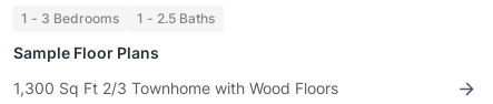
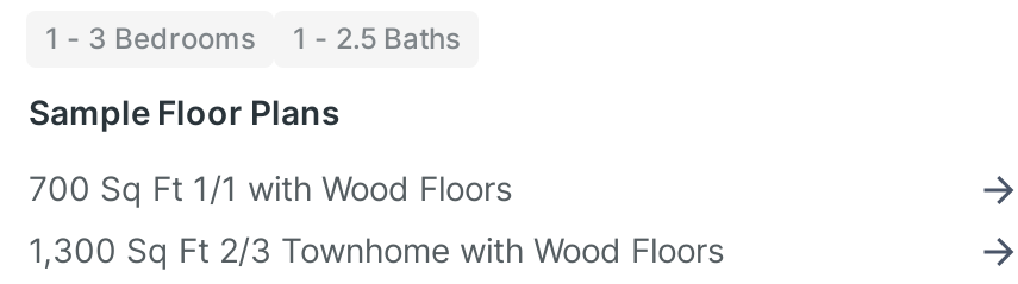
+ 700 Sq Ft 1/1 with Wood Floors
